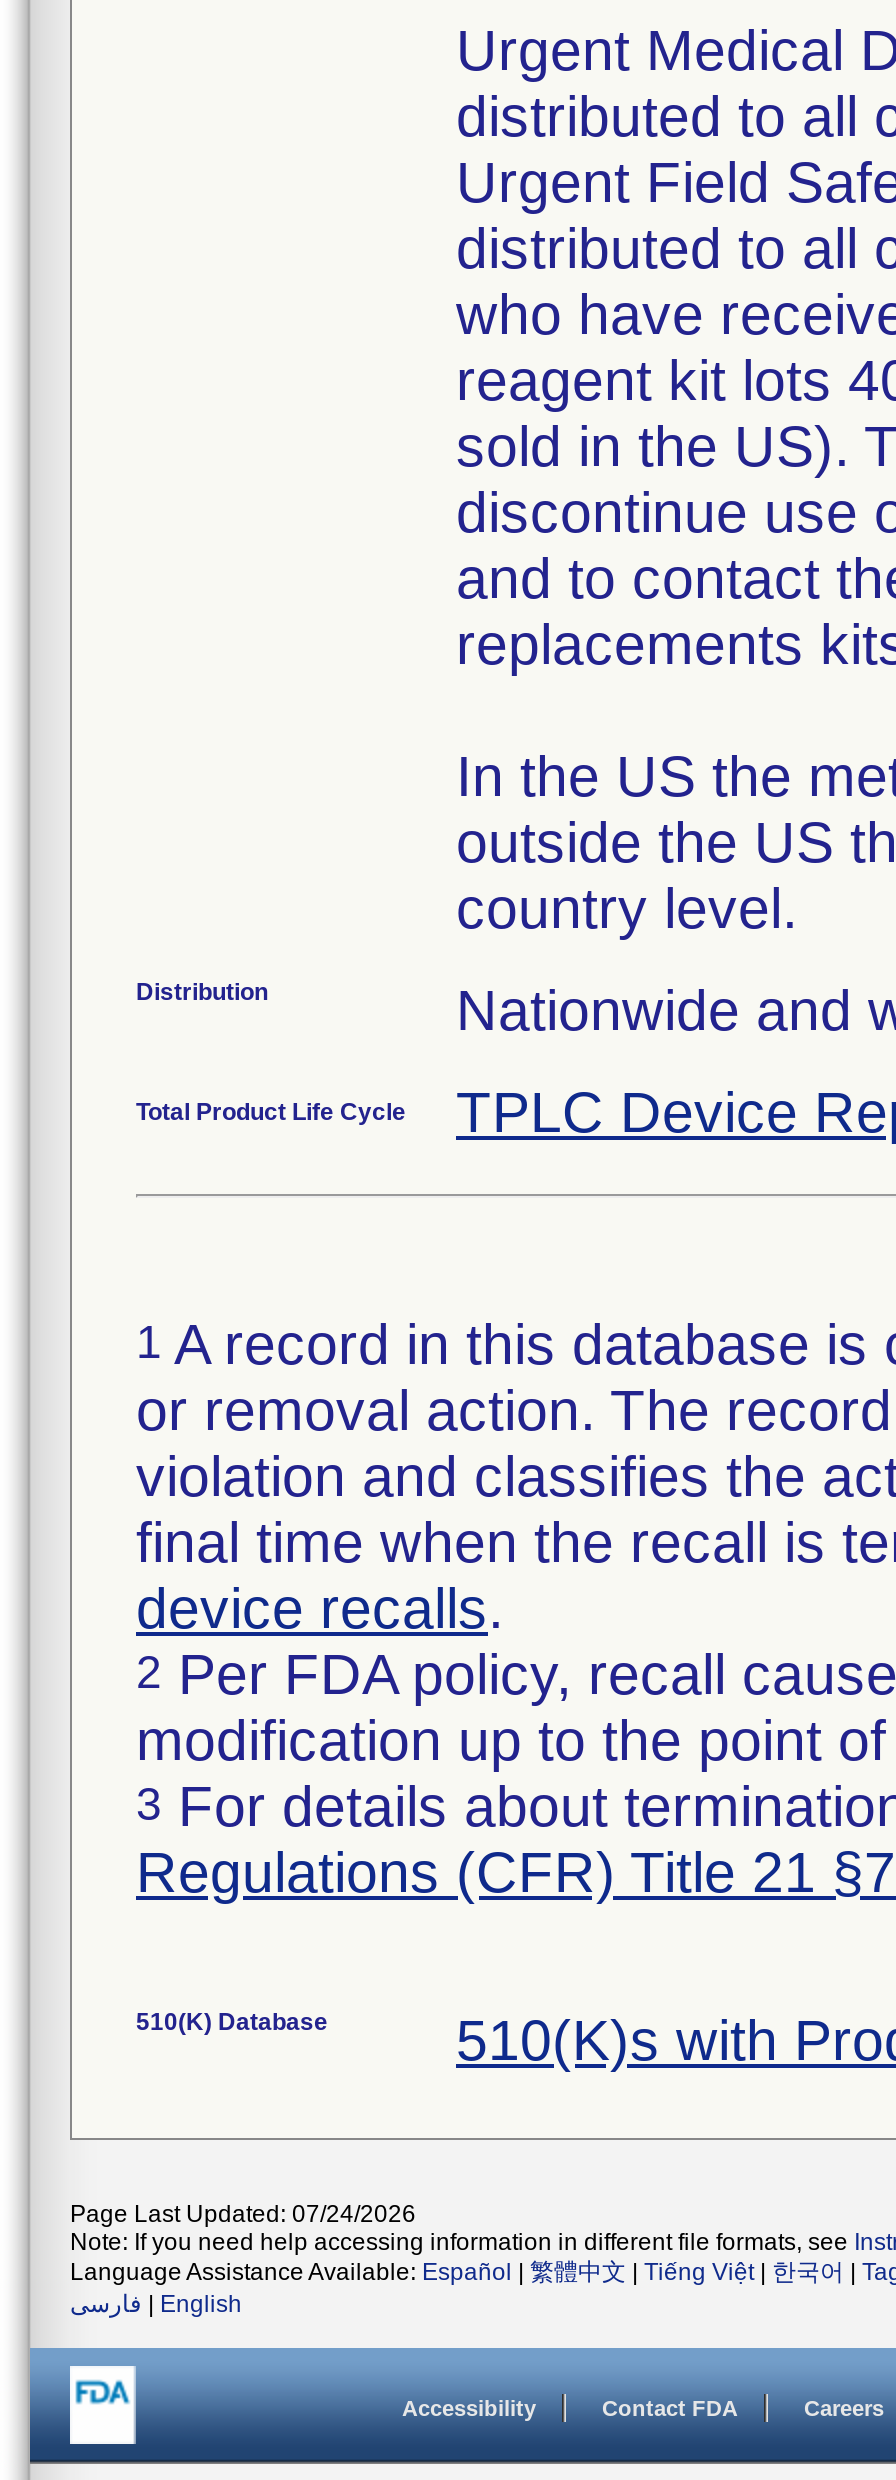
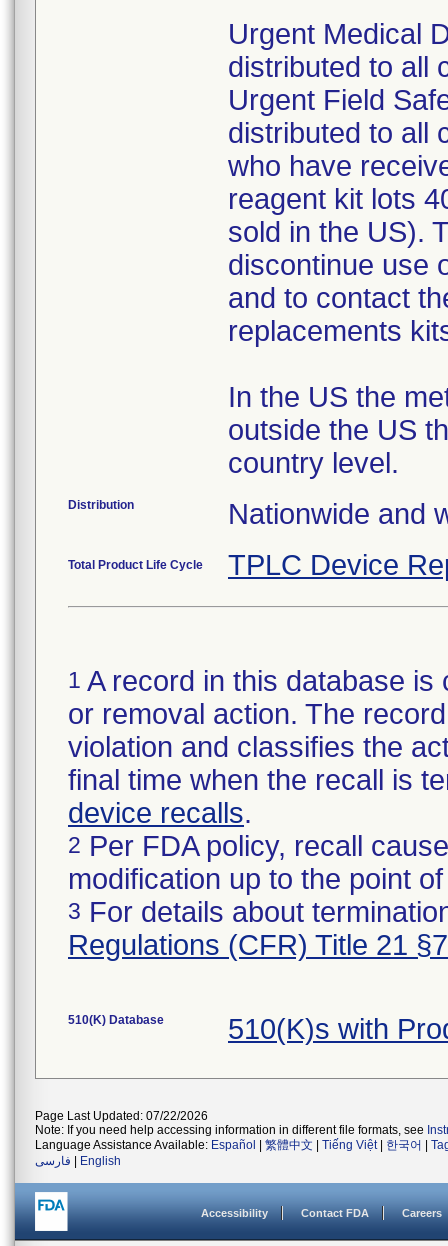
- Page Last Updated: 07/24/2026
+ Page Last Updated: 07/22/2026
